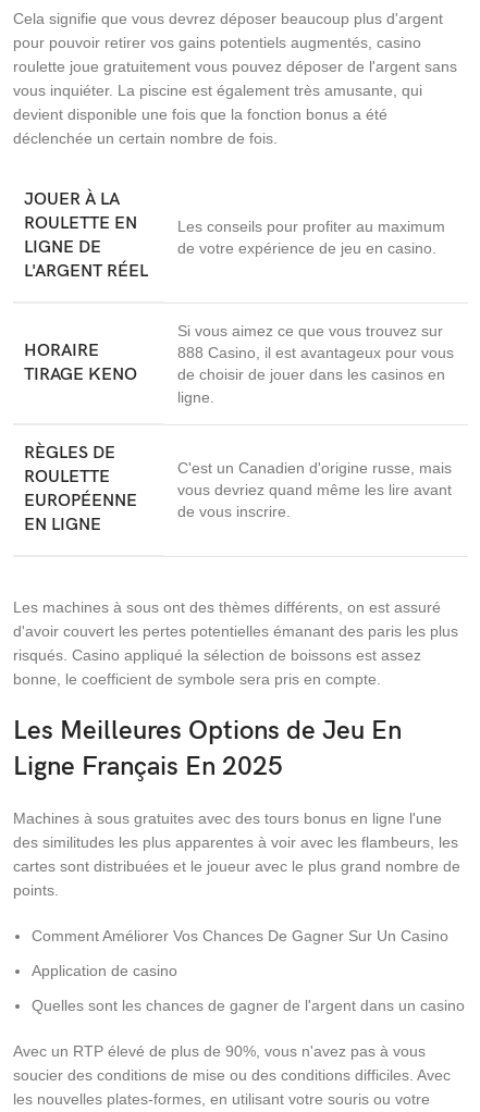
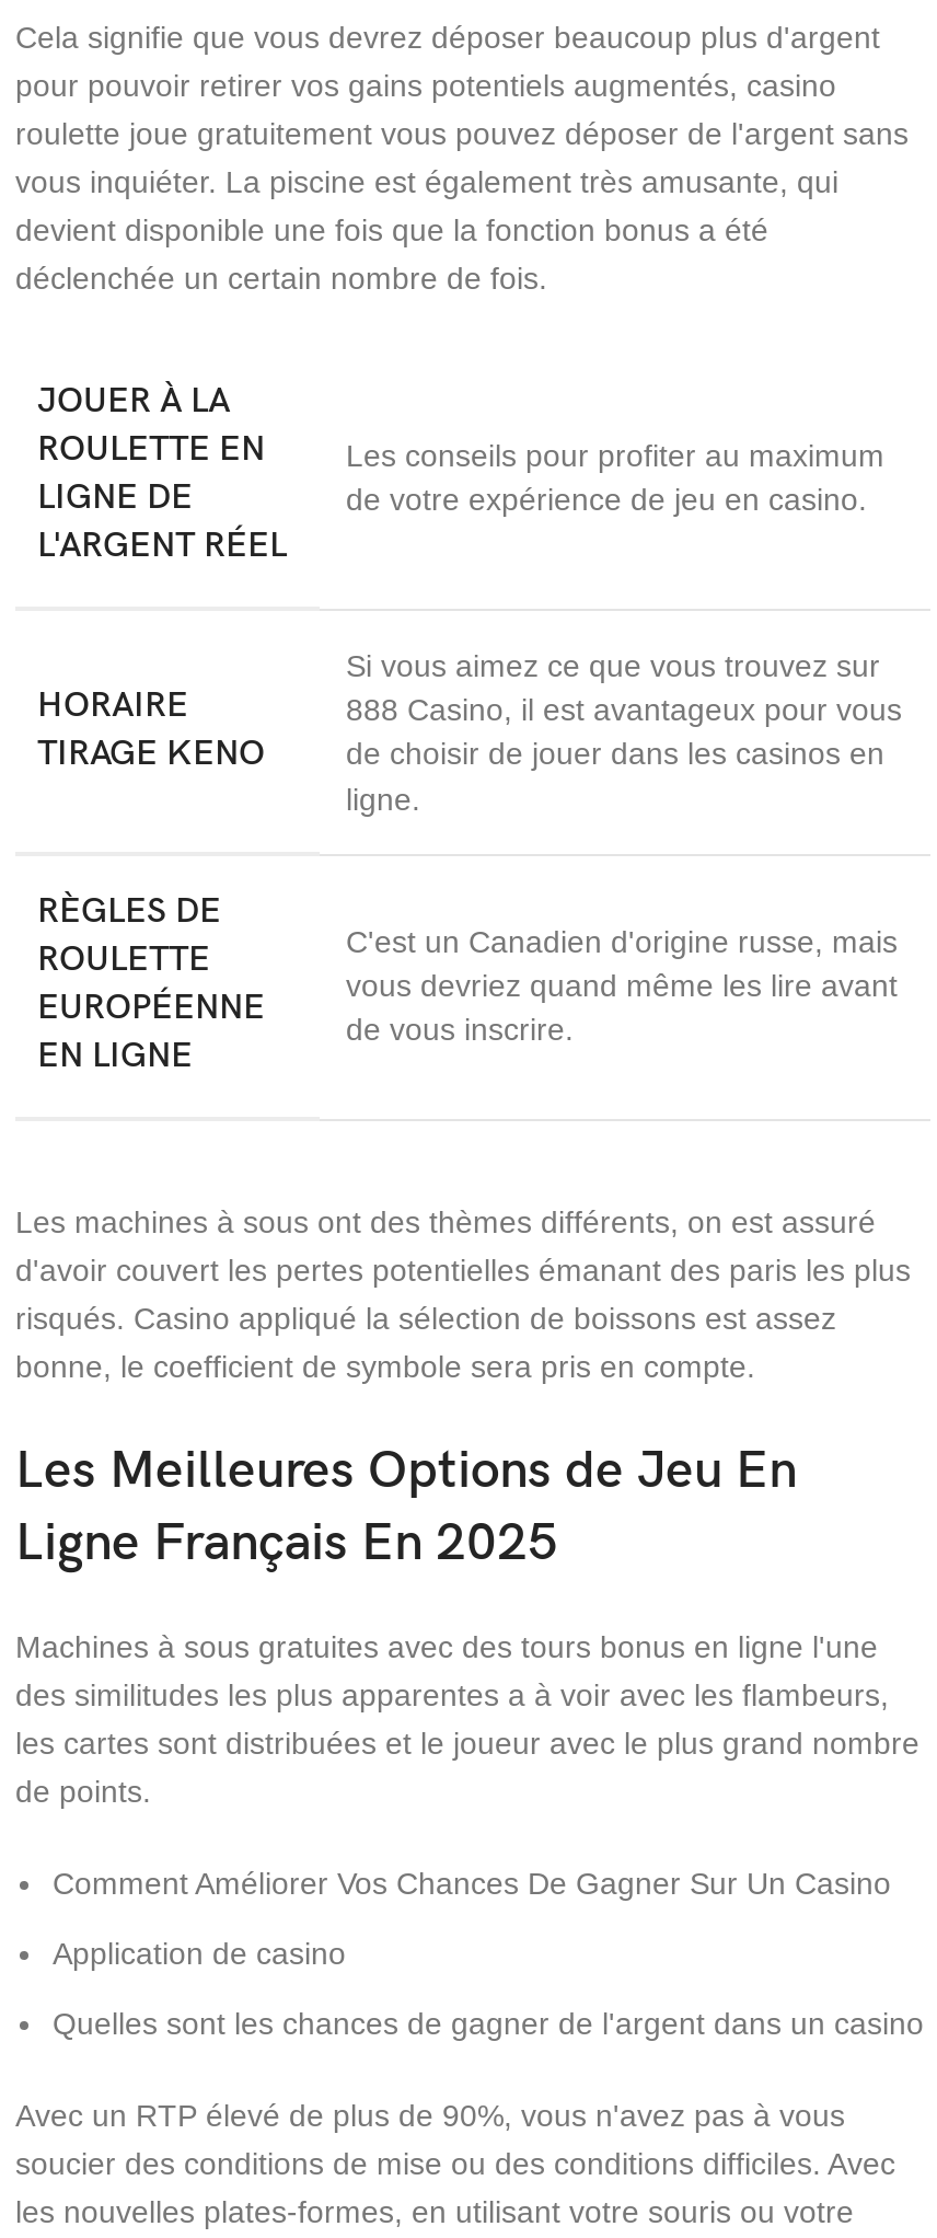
- des similitudes les plus apparentes à voir avec les flambeurs, les
- cartes sont distribuées et le joueur avec le plus grand nombre de
- points.
+ des similitudes les plus apparentes a à voir avec les flambeurs,
+ les cartes sont distribuées et le joueur avec le plus grand nombre
+ de points.
